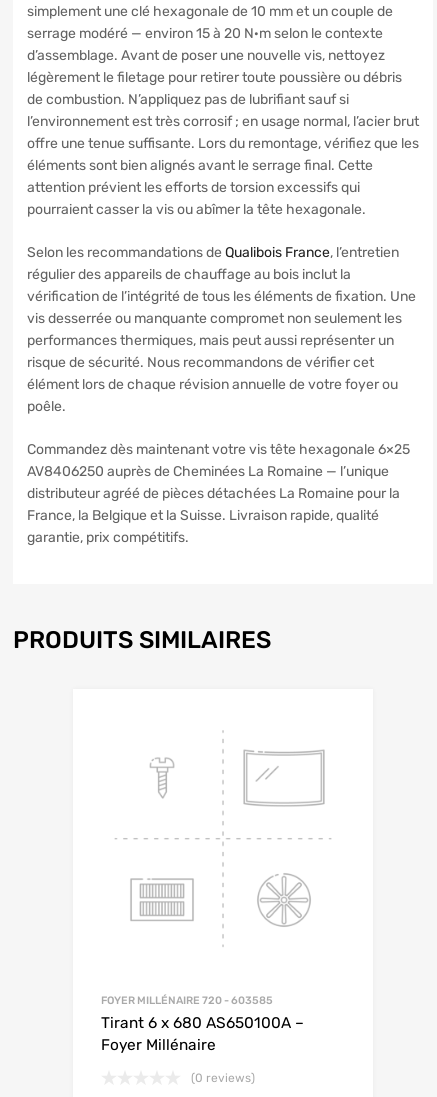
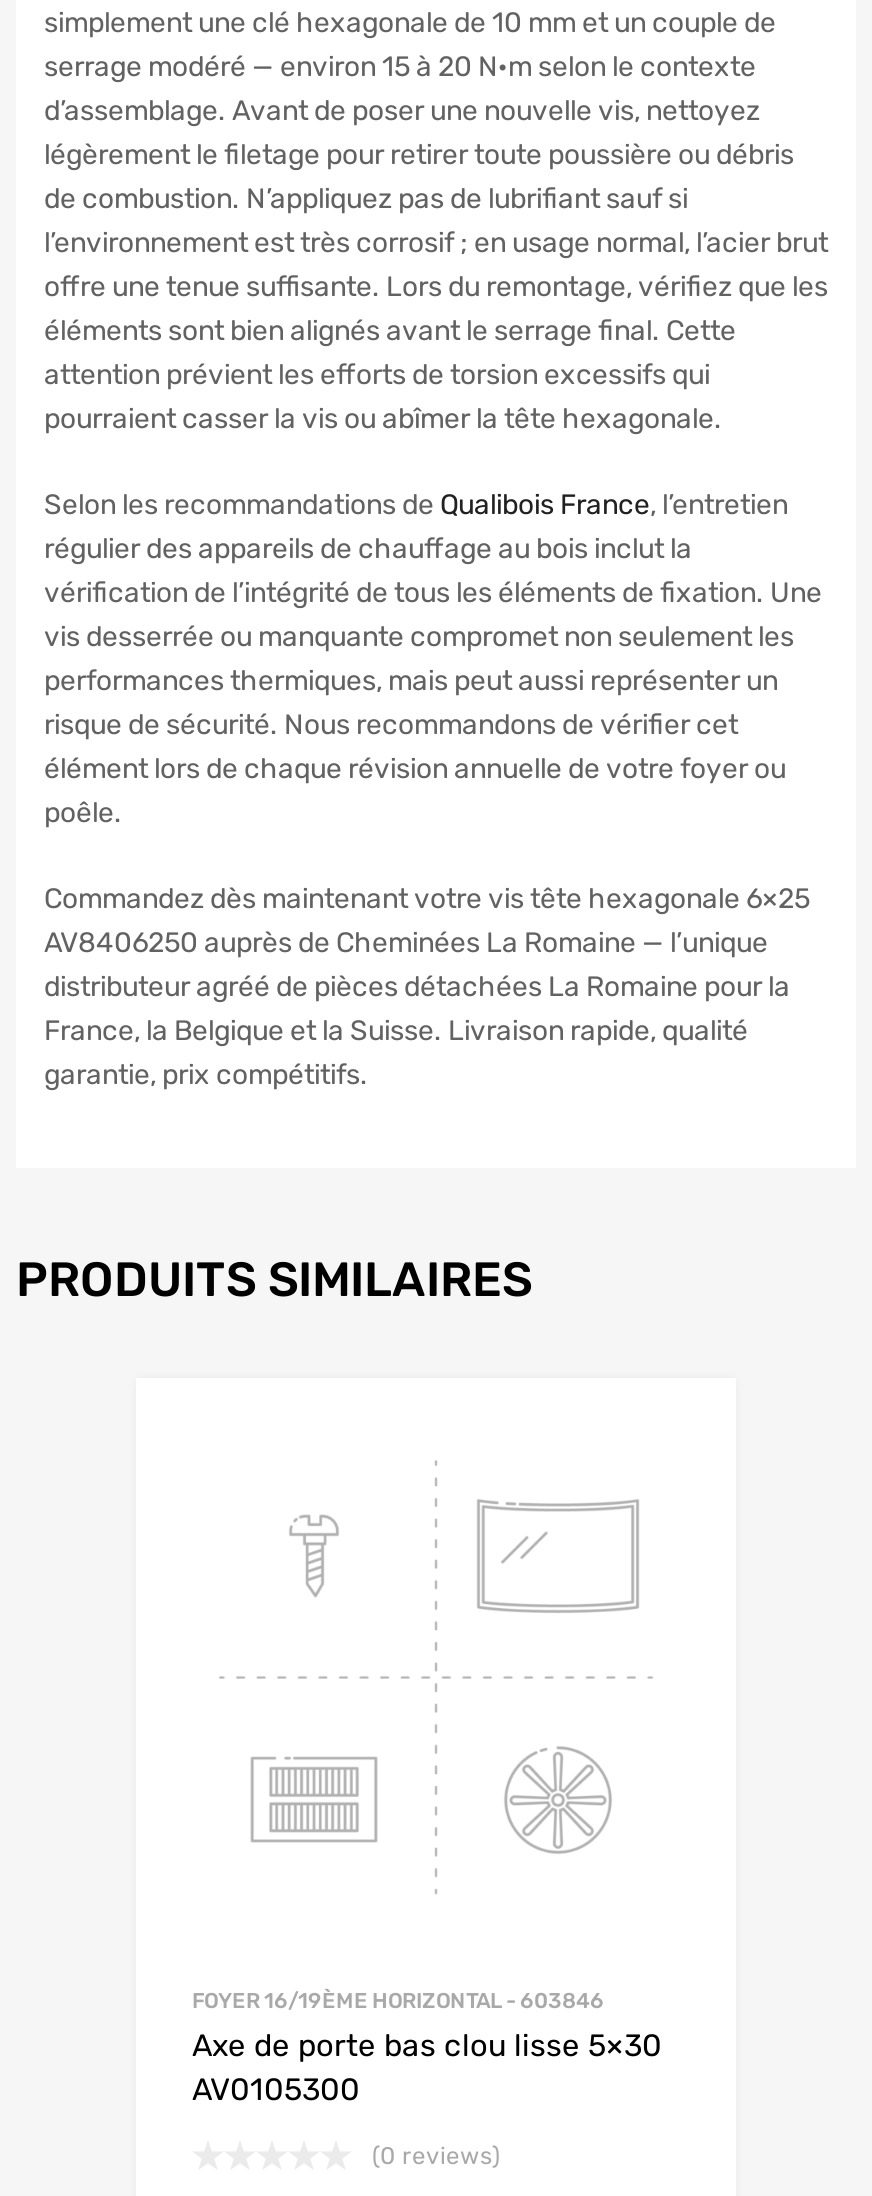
- FOYER MILLÉNAIRE 720 - 603585
- Tirant 6 x 680 AS650100A –
- Foyer Millénaire
+ FOYER 16/19ÈME HORIZONTAL - 603846
+ Axe de porte bas clou lisse 5×30
+ AV0105300
